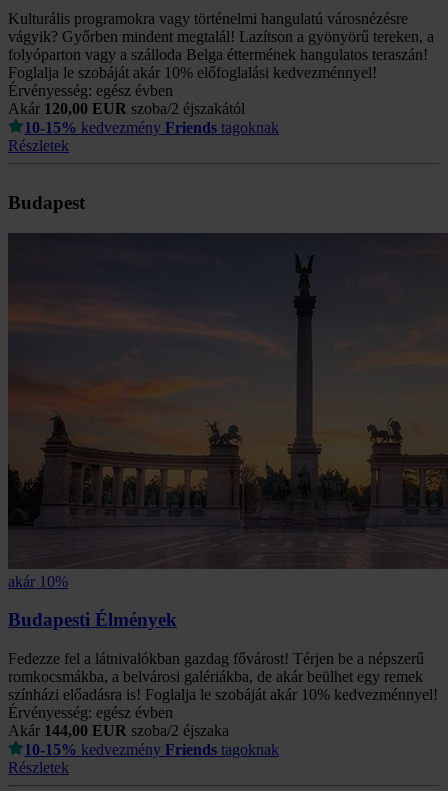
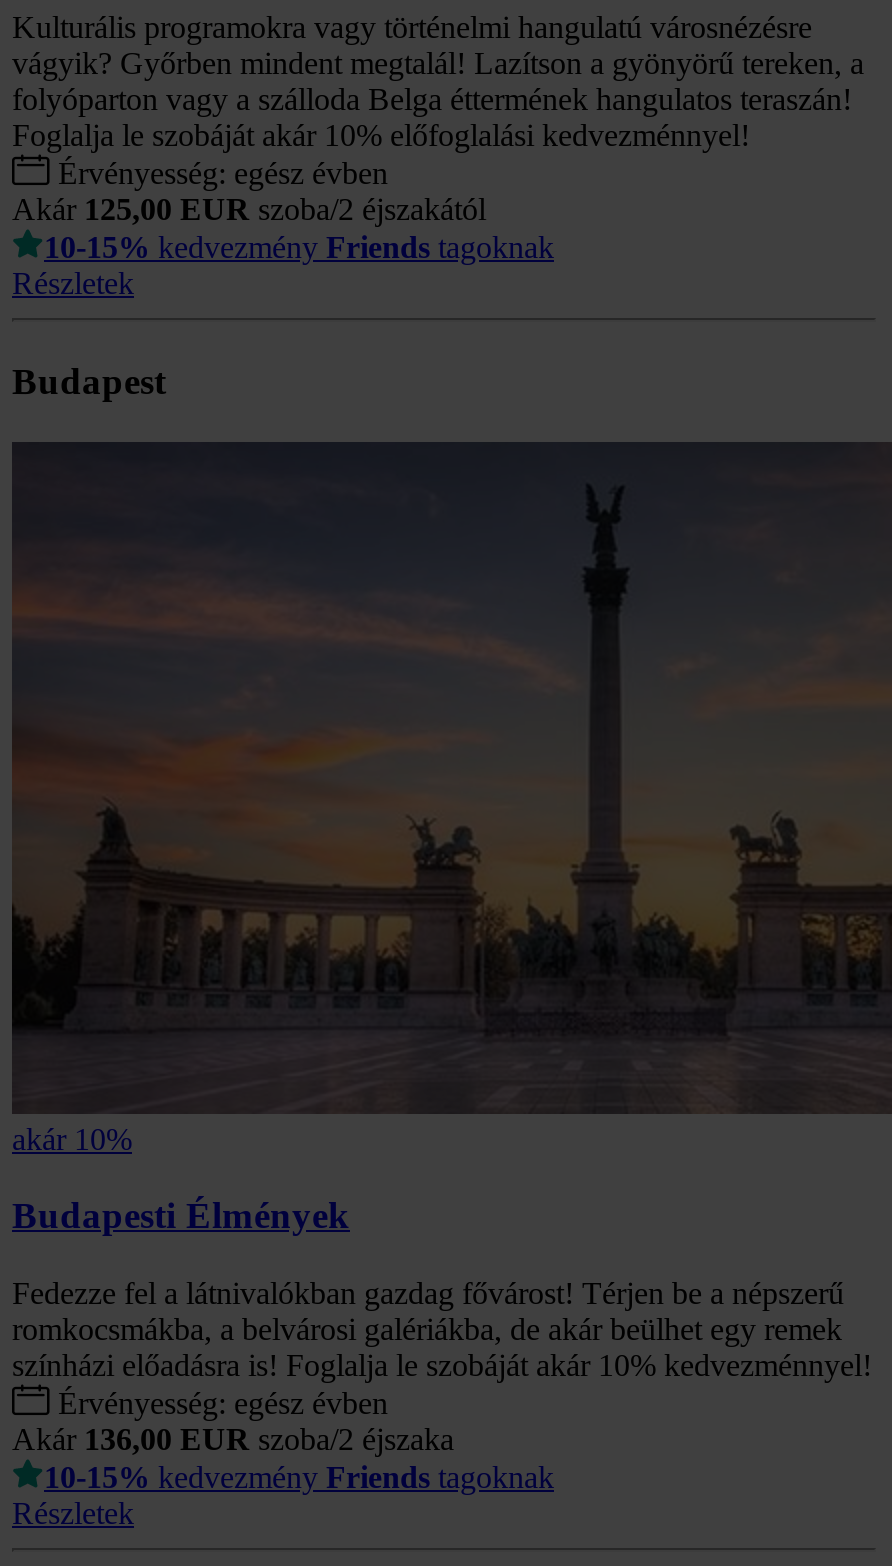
- Akár 120,00 EURszoba/2 éjszakától
+ Akár 125,00 EURszoba/2 éjszakától

- Akár 144,00 EURszoba/2 éjszaka
+ Akár 136,00 EURszoba/2 éjszaka
